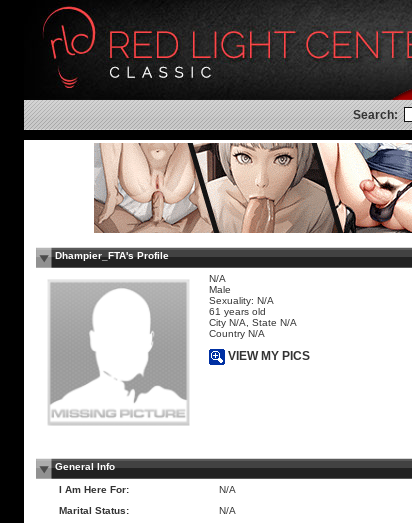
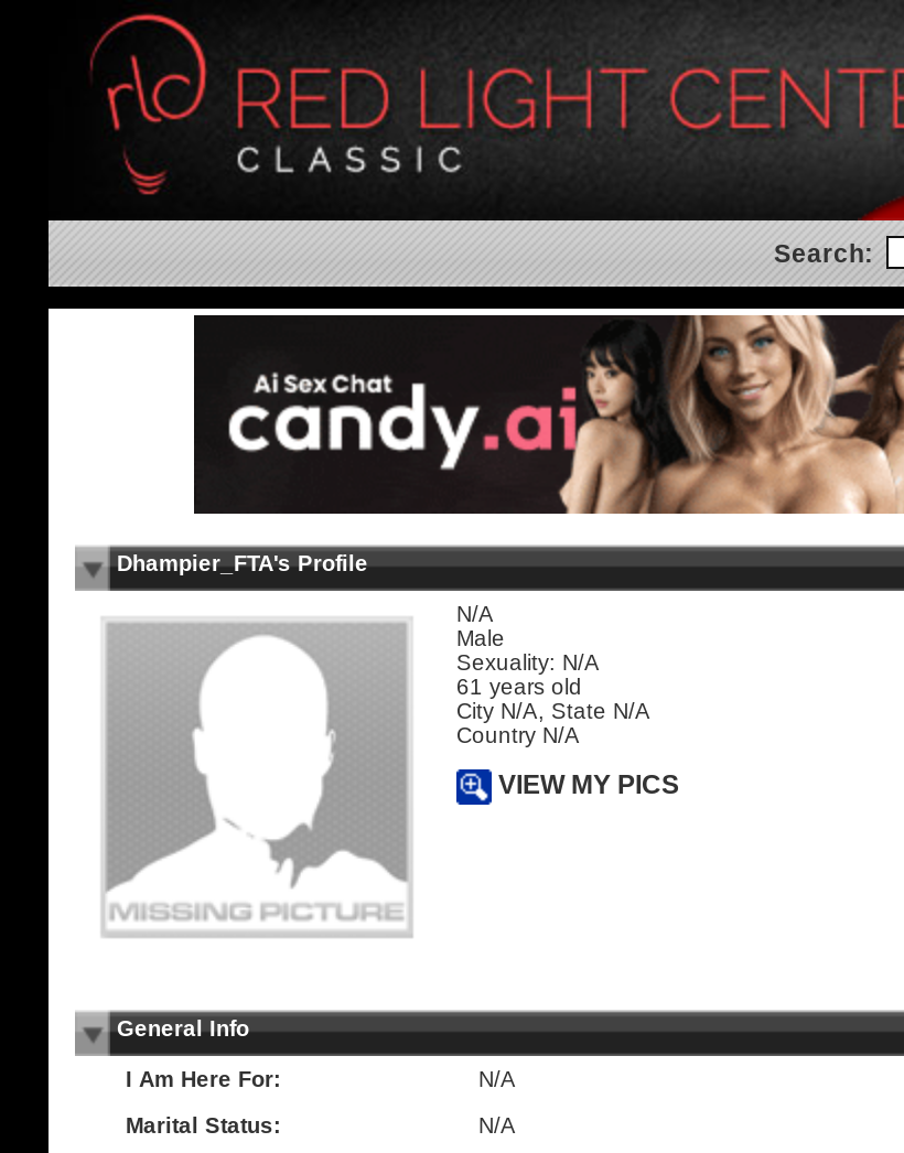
- [image]
+ [image]
